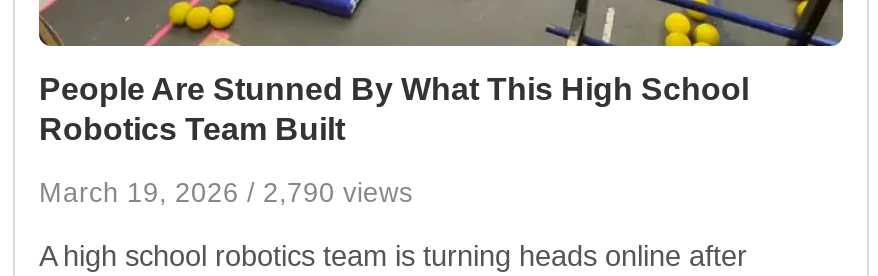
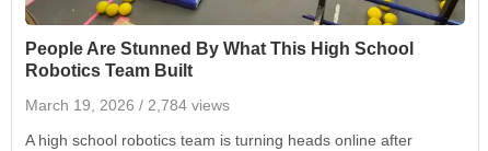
- March 19, 2026 / 2,790 views
+ March 19, 2026 / 2,784 views
